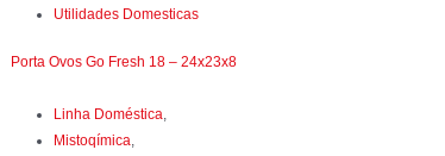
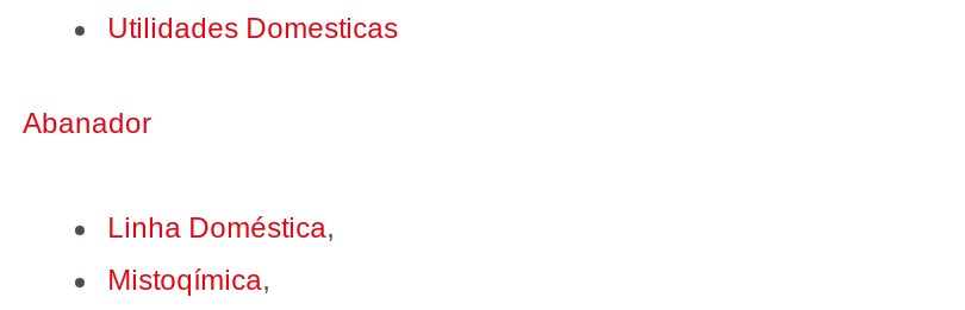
- Porta Ovos Go Fresh 18 – 24x23x8
+ Abanador
